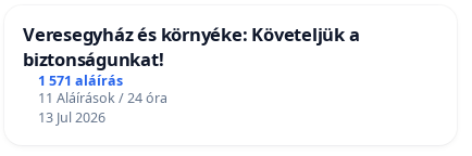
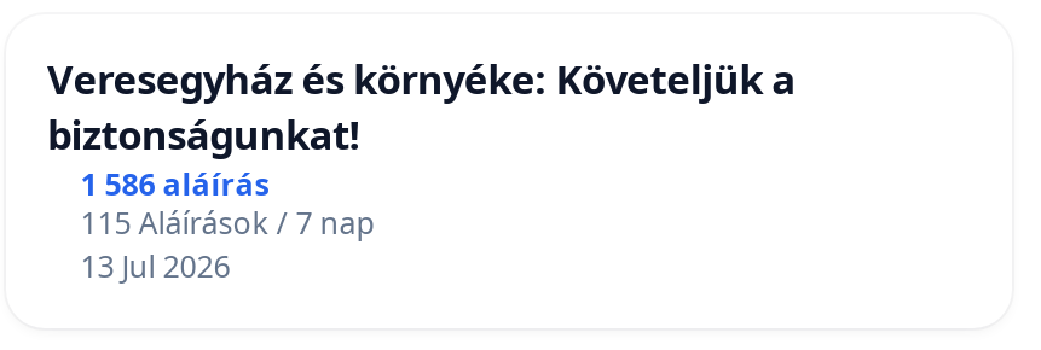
- 1 571 aláírás
+ 1 586 aláírás

- 11 Aláírások / 24 óra
+ 115 Aláírások / 7 nap
